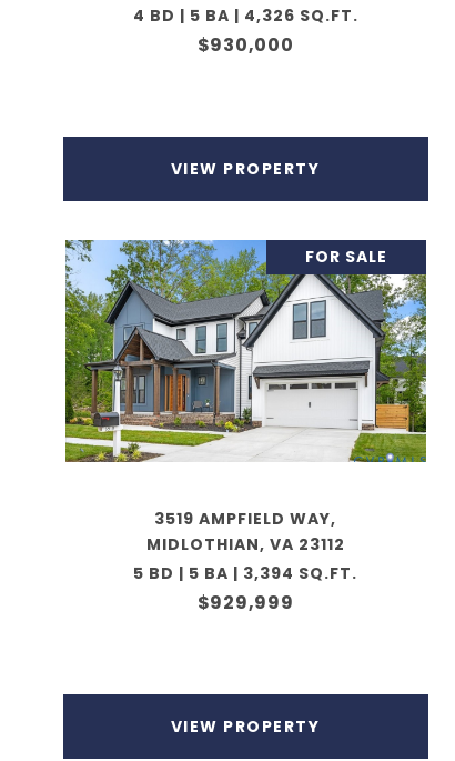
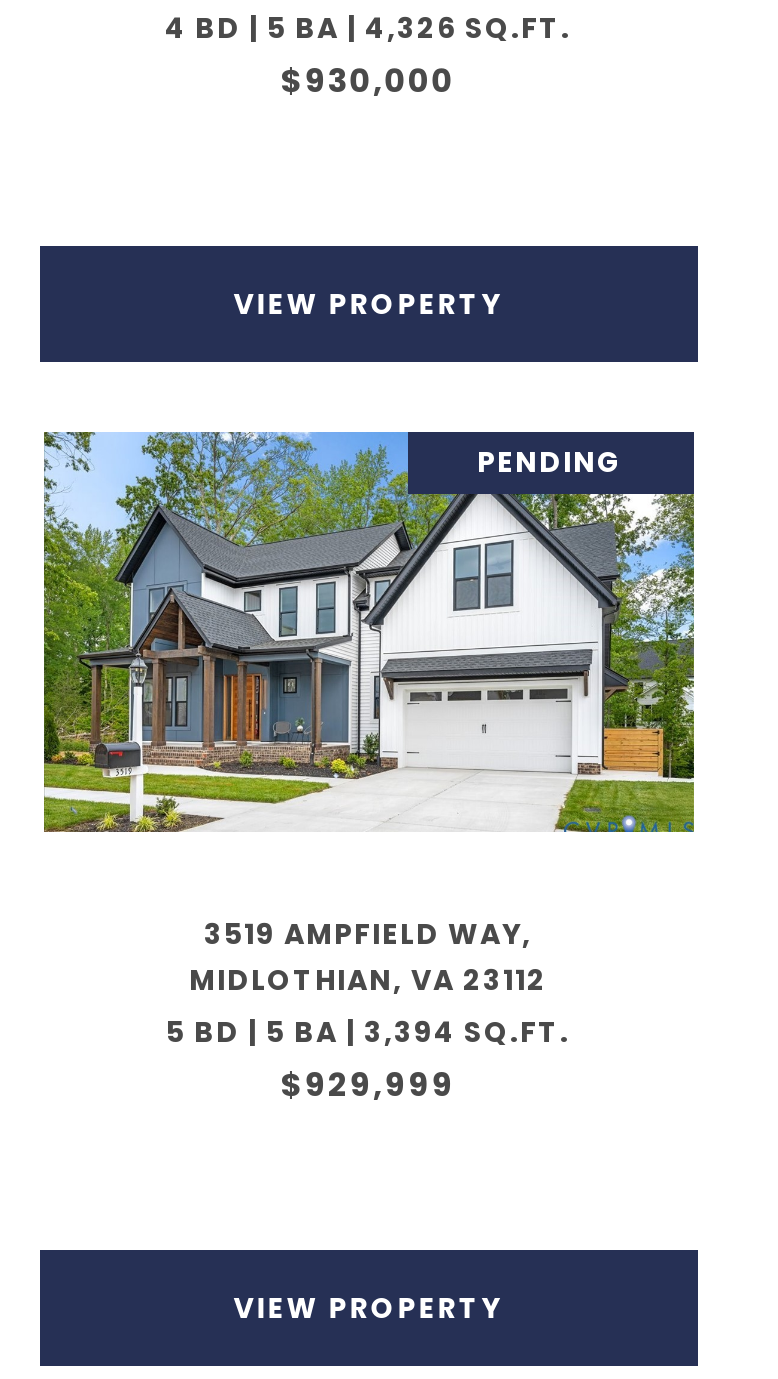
- FOR SALE
+ PENDING
